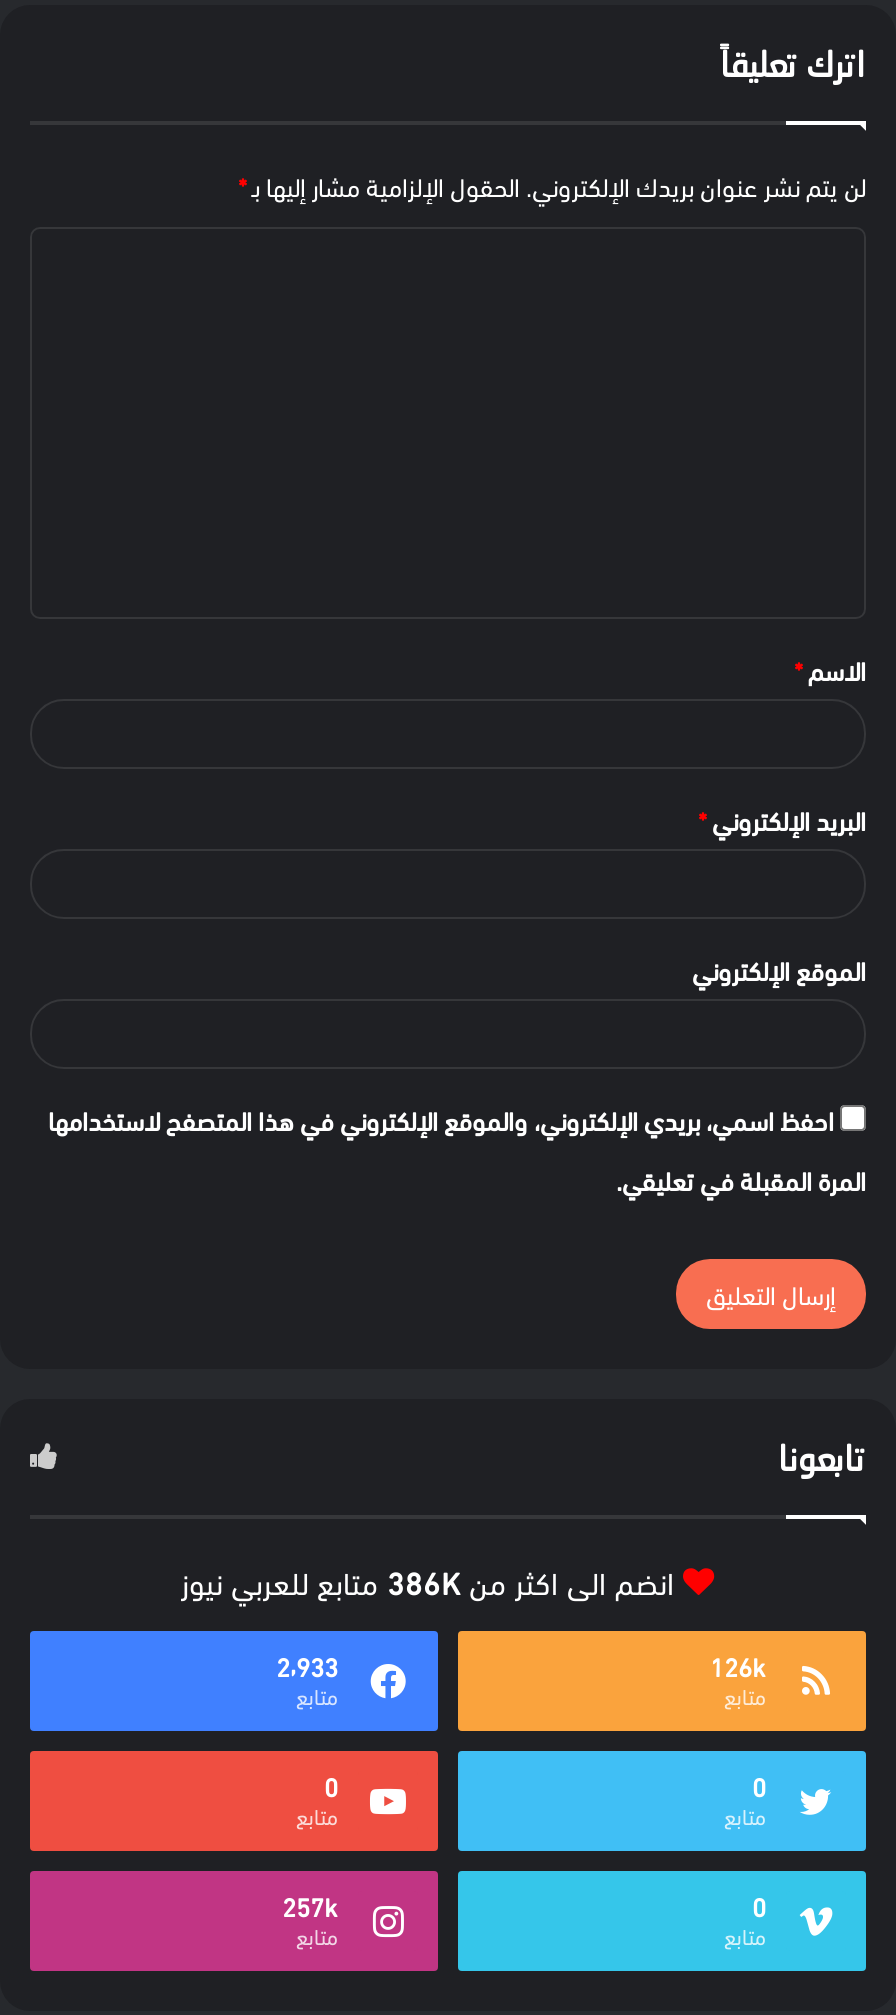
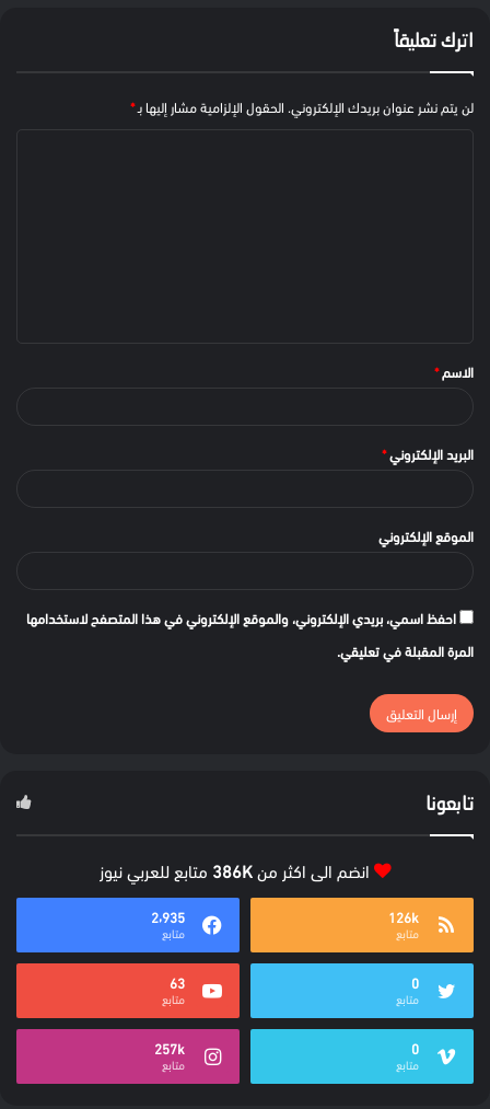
- 2٬933
+ 2٬935

- 0
+ 63
